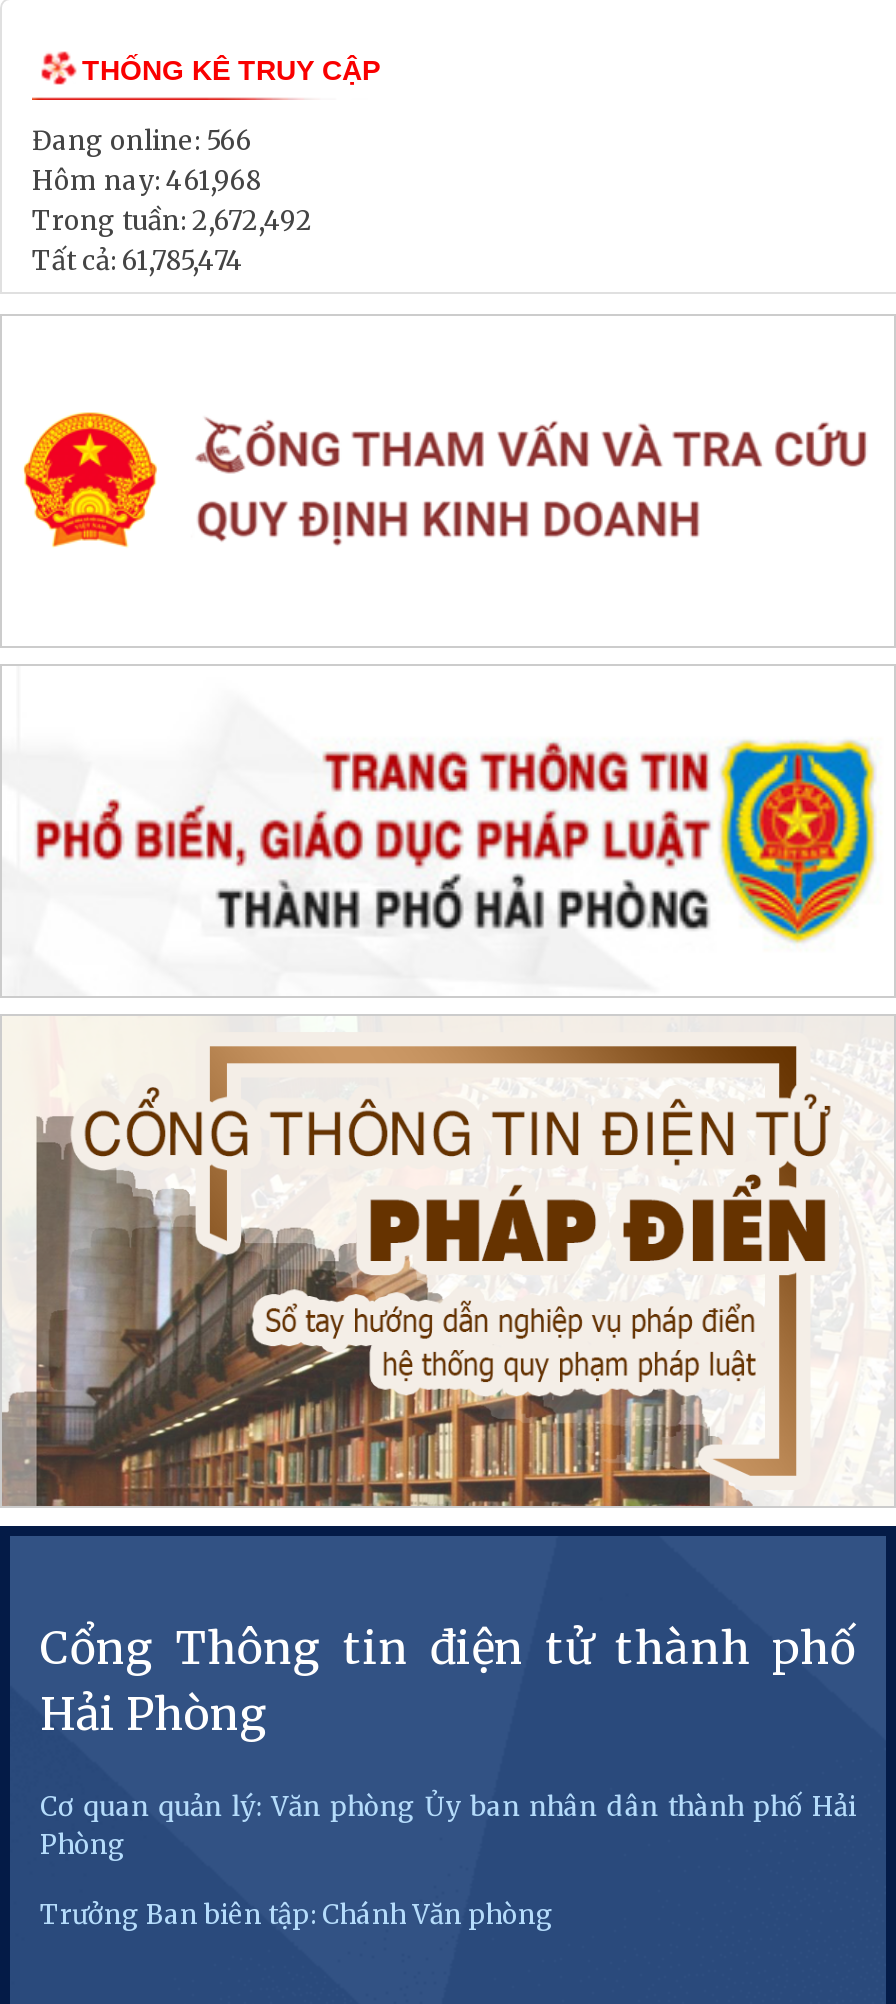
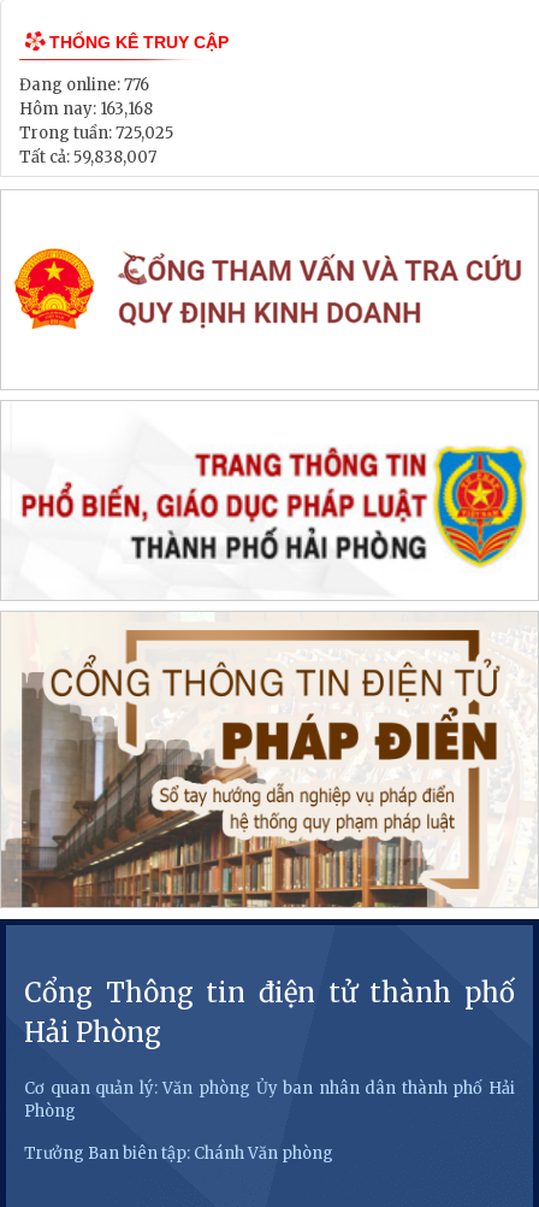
- Đang online: 566
+ Đang online: 776

- Hôm nay: 461,968
+ Hôm nay: 163,168

- Trong tuần: 2,672,492
+ Trong tuần: 725,025

- Tất cả: 61,785,474
+ Tất cả: 59,838,007
